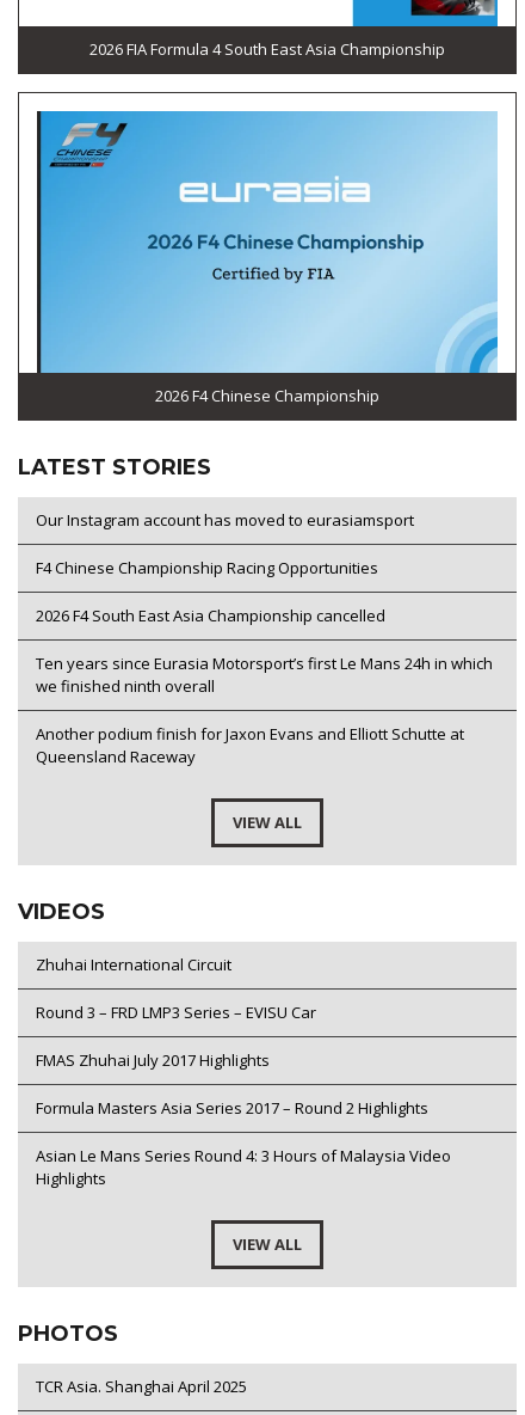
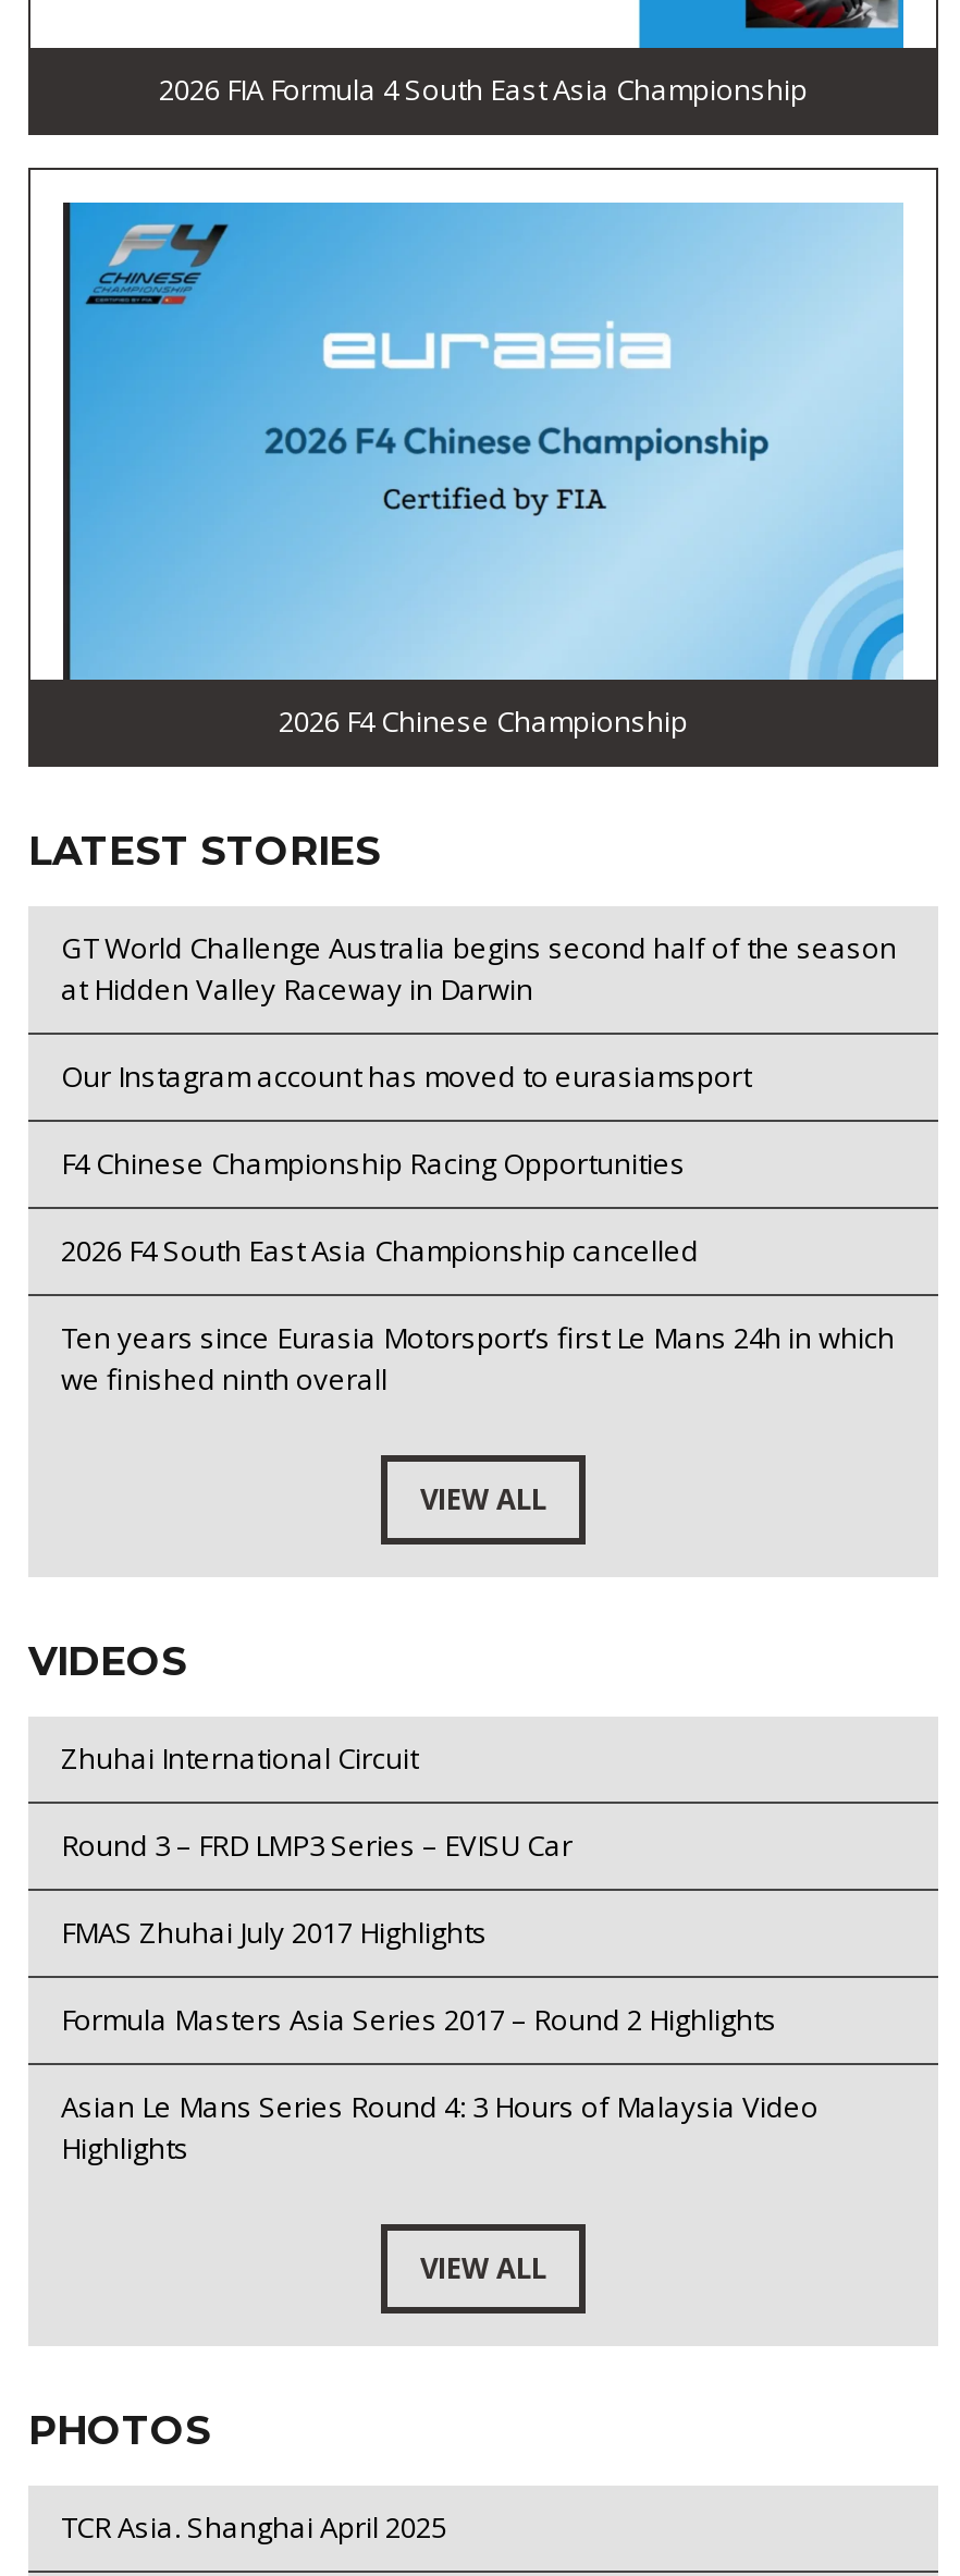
+ GT World Challenge Australia begins second half of the season
+ at Hidden Valley Raceway in Darwin

moved down: Our Instagram account has moved to eurasiamsport | F4 Chinese Championship Racing Opportunities | 2026 F4 South East Asia Championship cancelled | Ten years since Eurasia Motorsport’s first Le Mans 24h in which | we finished ninth overall

- Another podium finish for Jaxon Evans and Elliott Schutte at
- Queensland Raceway
